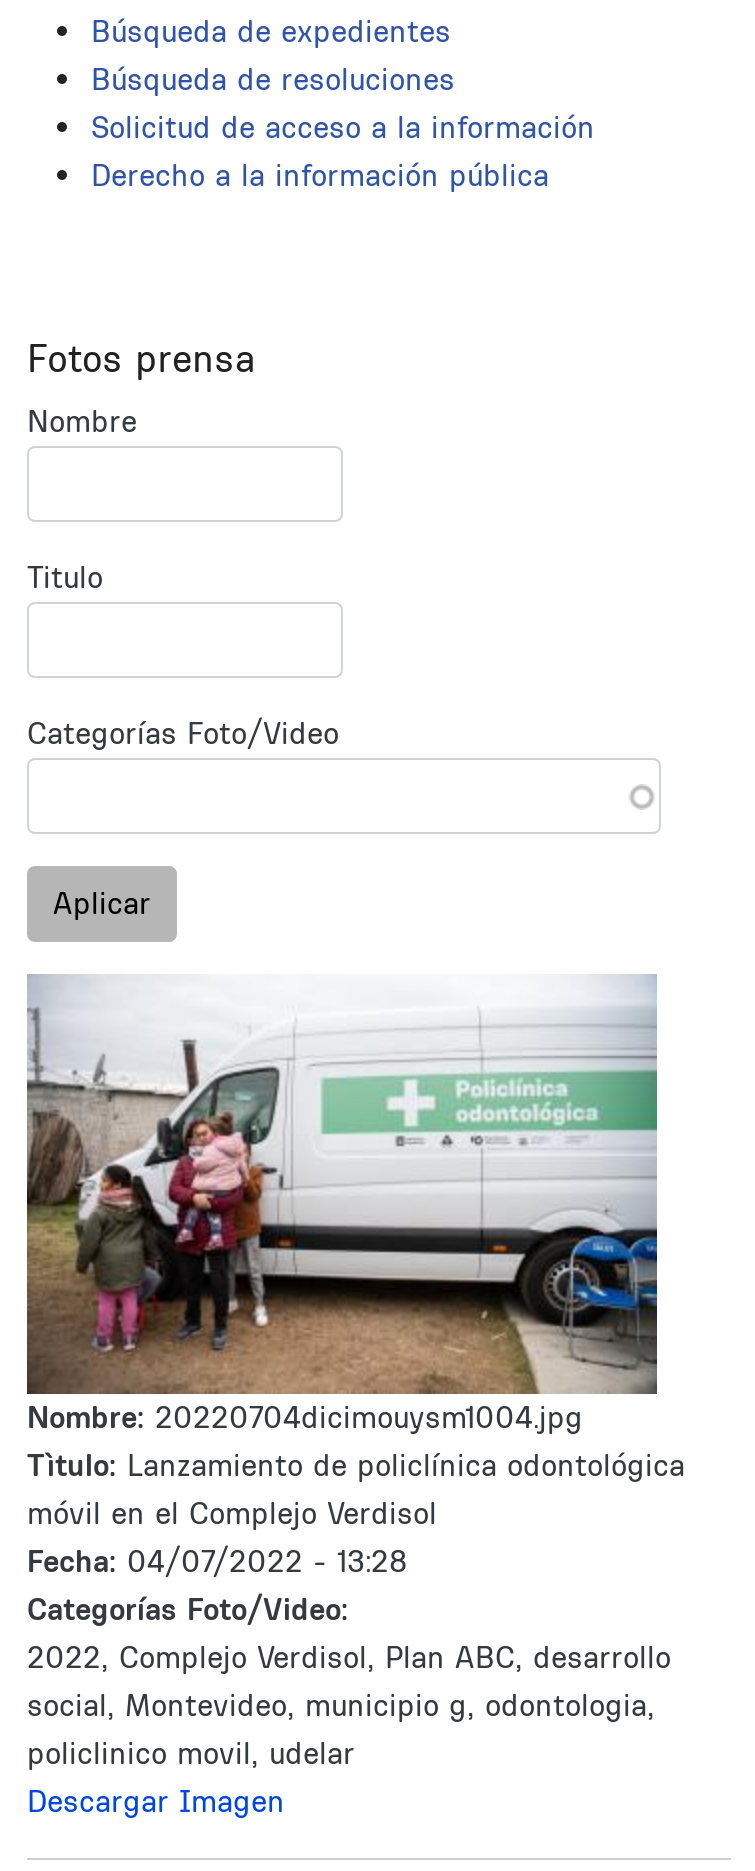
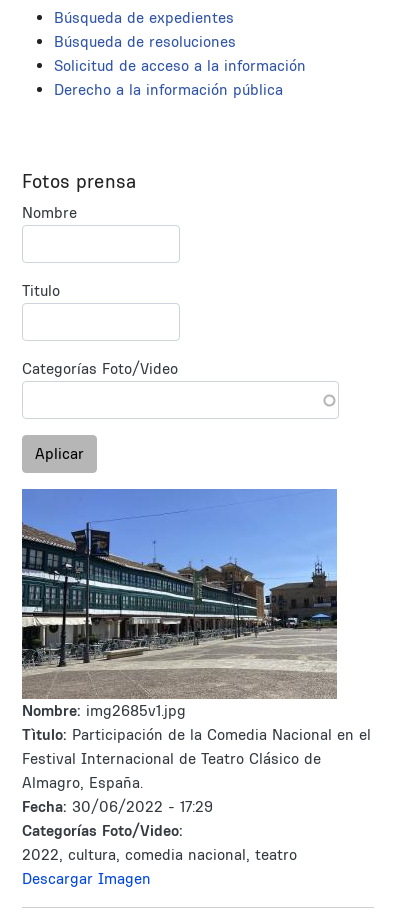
- [image]
- Nombre: 20220704dicimouysm1004.jpg
- Tìtulo: Lanzamiento de policlínica odontológica
- móvil en el Complejo Verdisol
- Fecha: 04/07/2022 - 13:28
+ [image]
+ Nombre: img2685v1.jpg
+ Tìtulo: Participación de la Comedia Nacional en el
+ Festival Internacional de Teatro Clásico de
+ Almagro, España.
+ Fecha: 30/06/2022 - 17:29

moved down: Categorías Foto/Video:

- 2022, Complejo Verdisol, Plan ABC, desarrollo
- social, Montevideo, municipio g, odontologia,
- policlinico movil, udelar
+ 2022, cultura, comedia nacional, teatro
